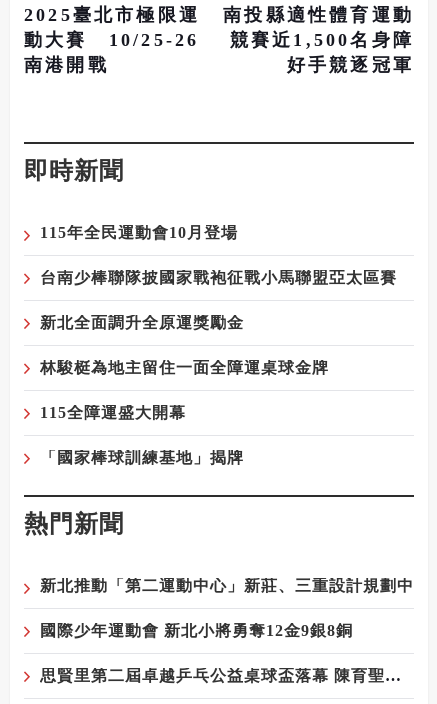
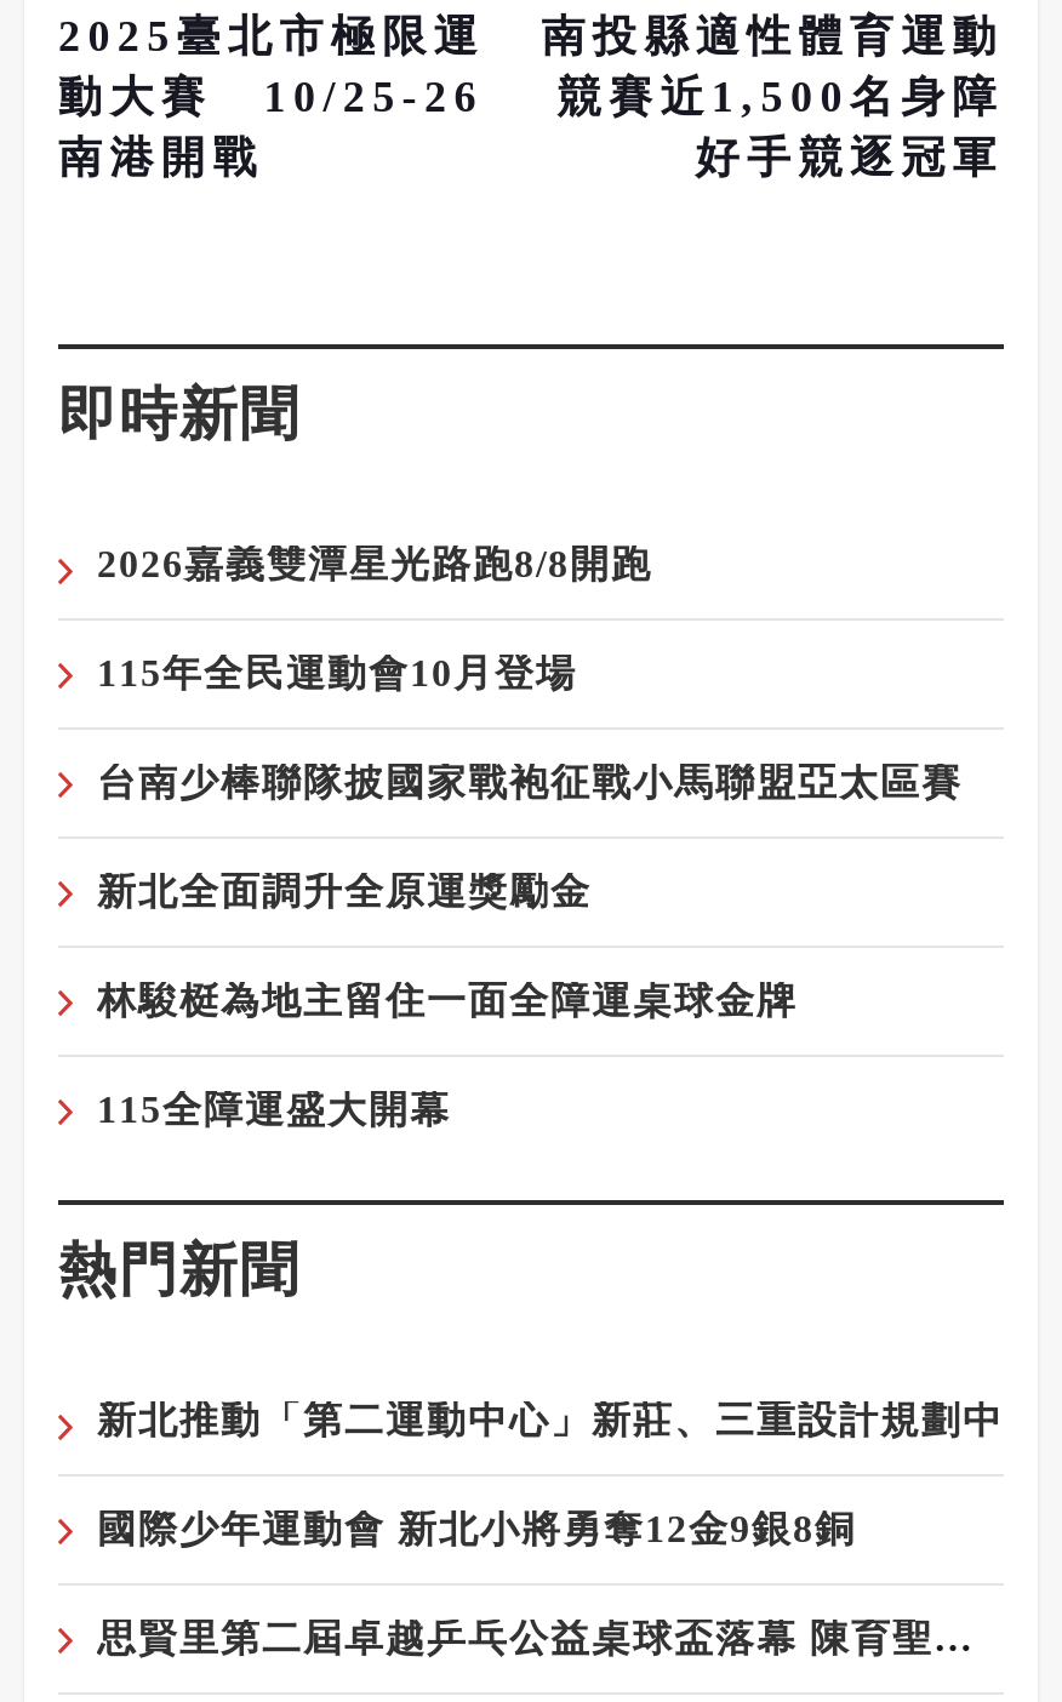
+ 2026嘉義雙潭星光路跑8/8開跑

moved down: 115年全民運動會10月登場 | 台南少棒聯隊披國家戰袍征戰小馬聯盟亞太區賽 | 新北全面調升全原運獎勵金 | 林駿梃為地主留住一面全障運桌球金牌 | 115全障運盛大開幕

- 「國家棒球訓練基地」揭牌
